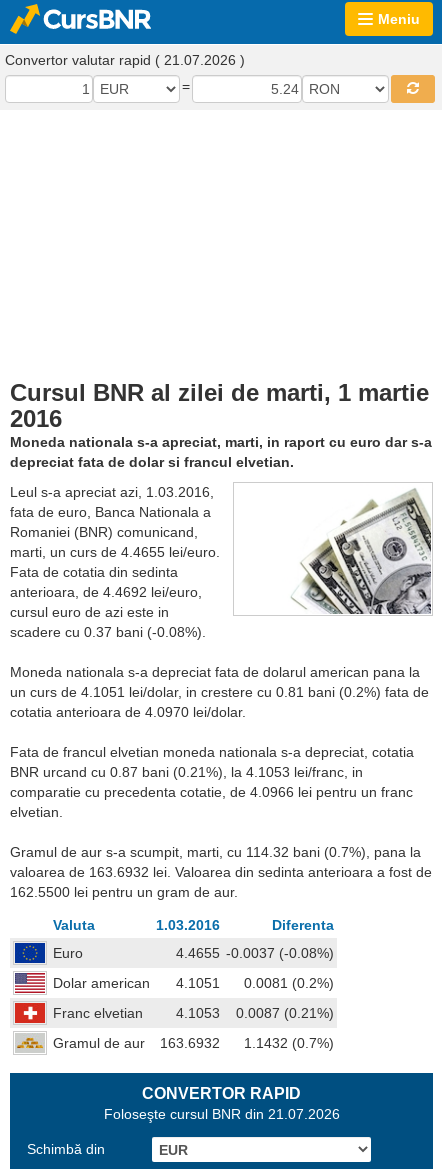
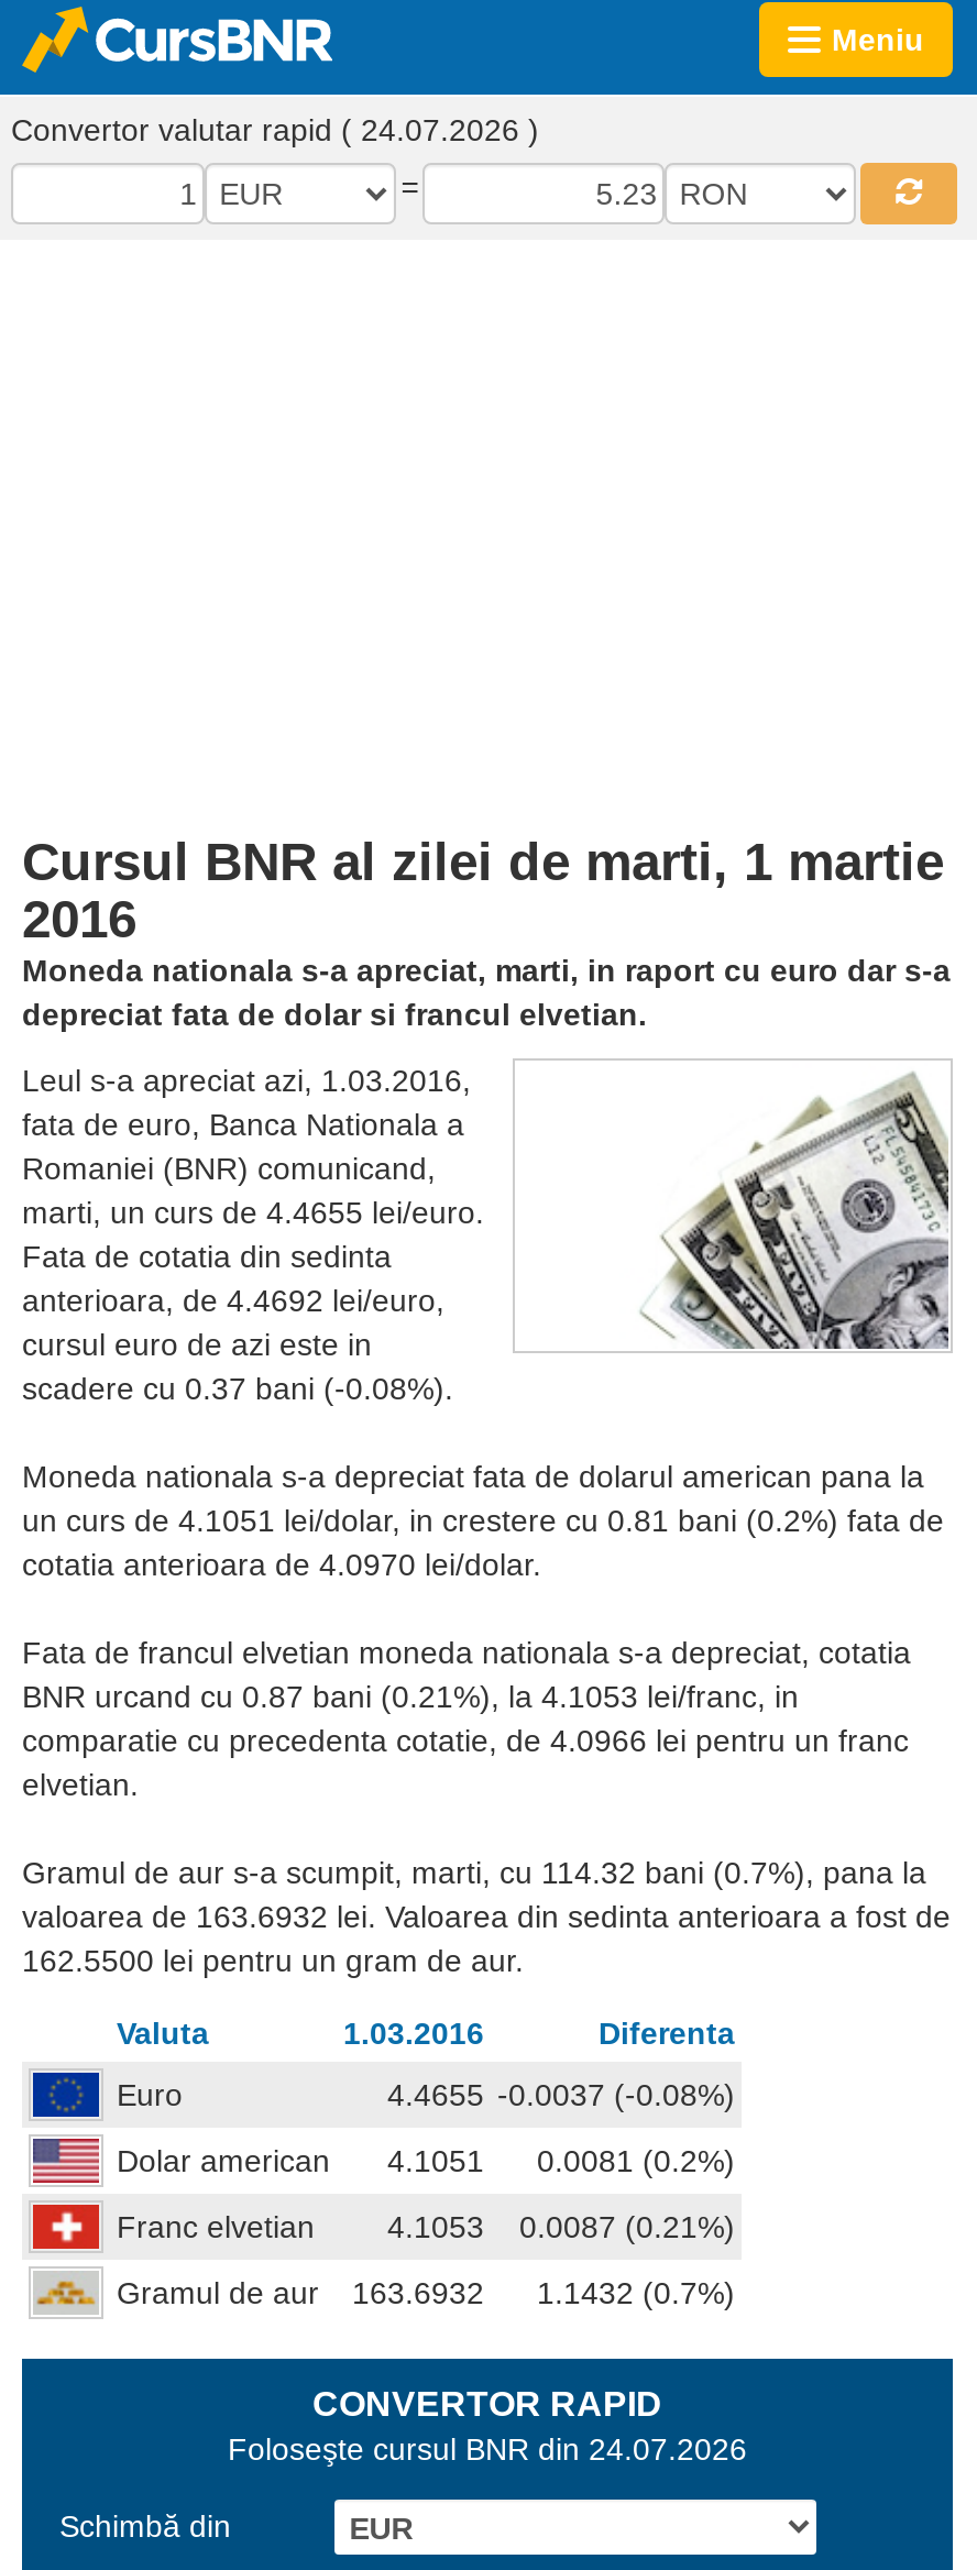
- Convertor valutar rapid ( 21.07.2026 )
+ Convertor valutar rapid ( 24.07.2026 )

- Foloseşte cursul BNR din 21.07.2026
+ Foloseşte cursul BNR din 24.07.2026
